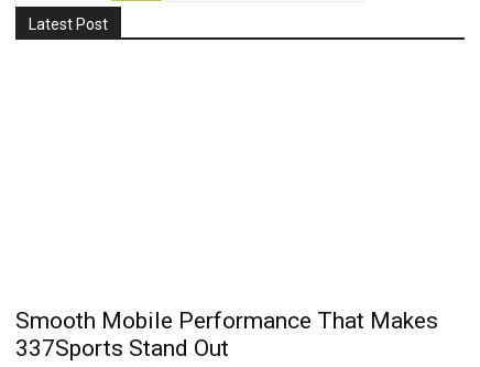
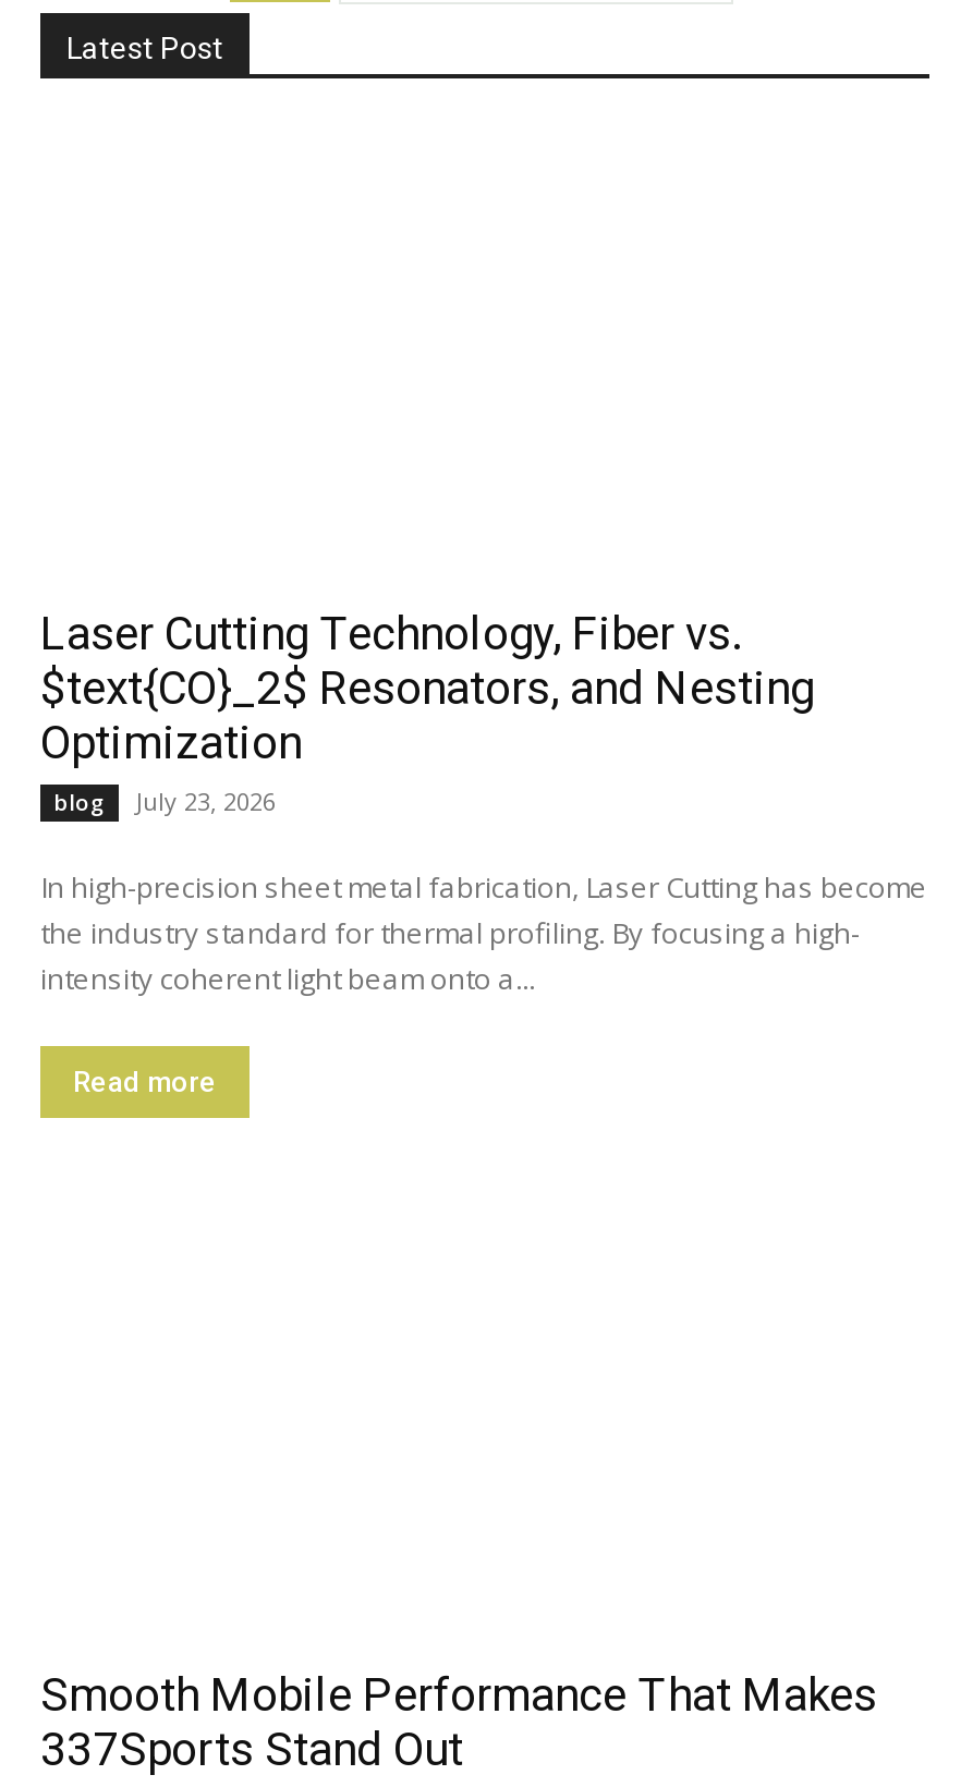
+ Laser Cutting Technology, Fiber vs.
+ $text{CO}_2$ Resonators, and Nesting
+ Optimization
+ blog
+ July 23, 2026
+ In high-precision sheet metal fabrication, Laser Cutting has become
+ the industry standard for thermal profiling. By focusing a high-
+ intensity coherent light beam onto a...
+ Read more
